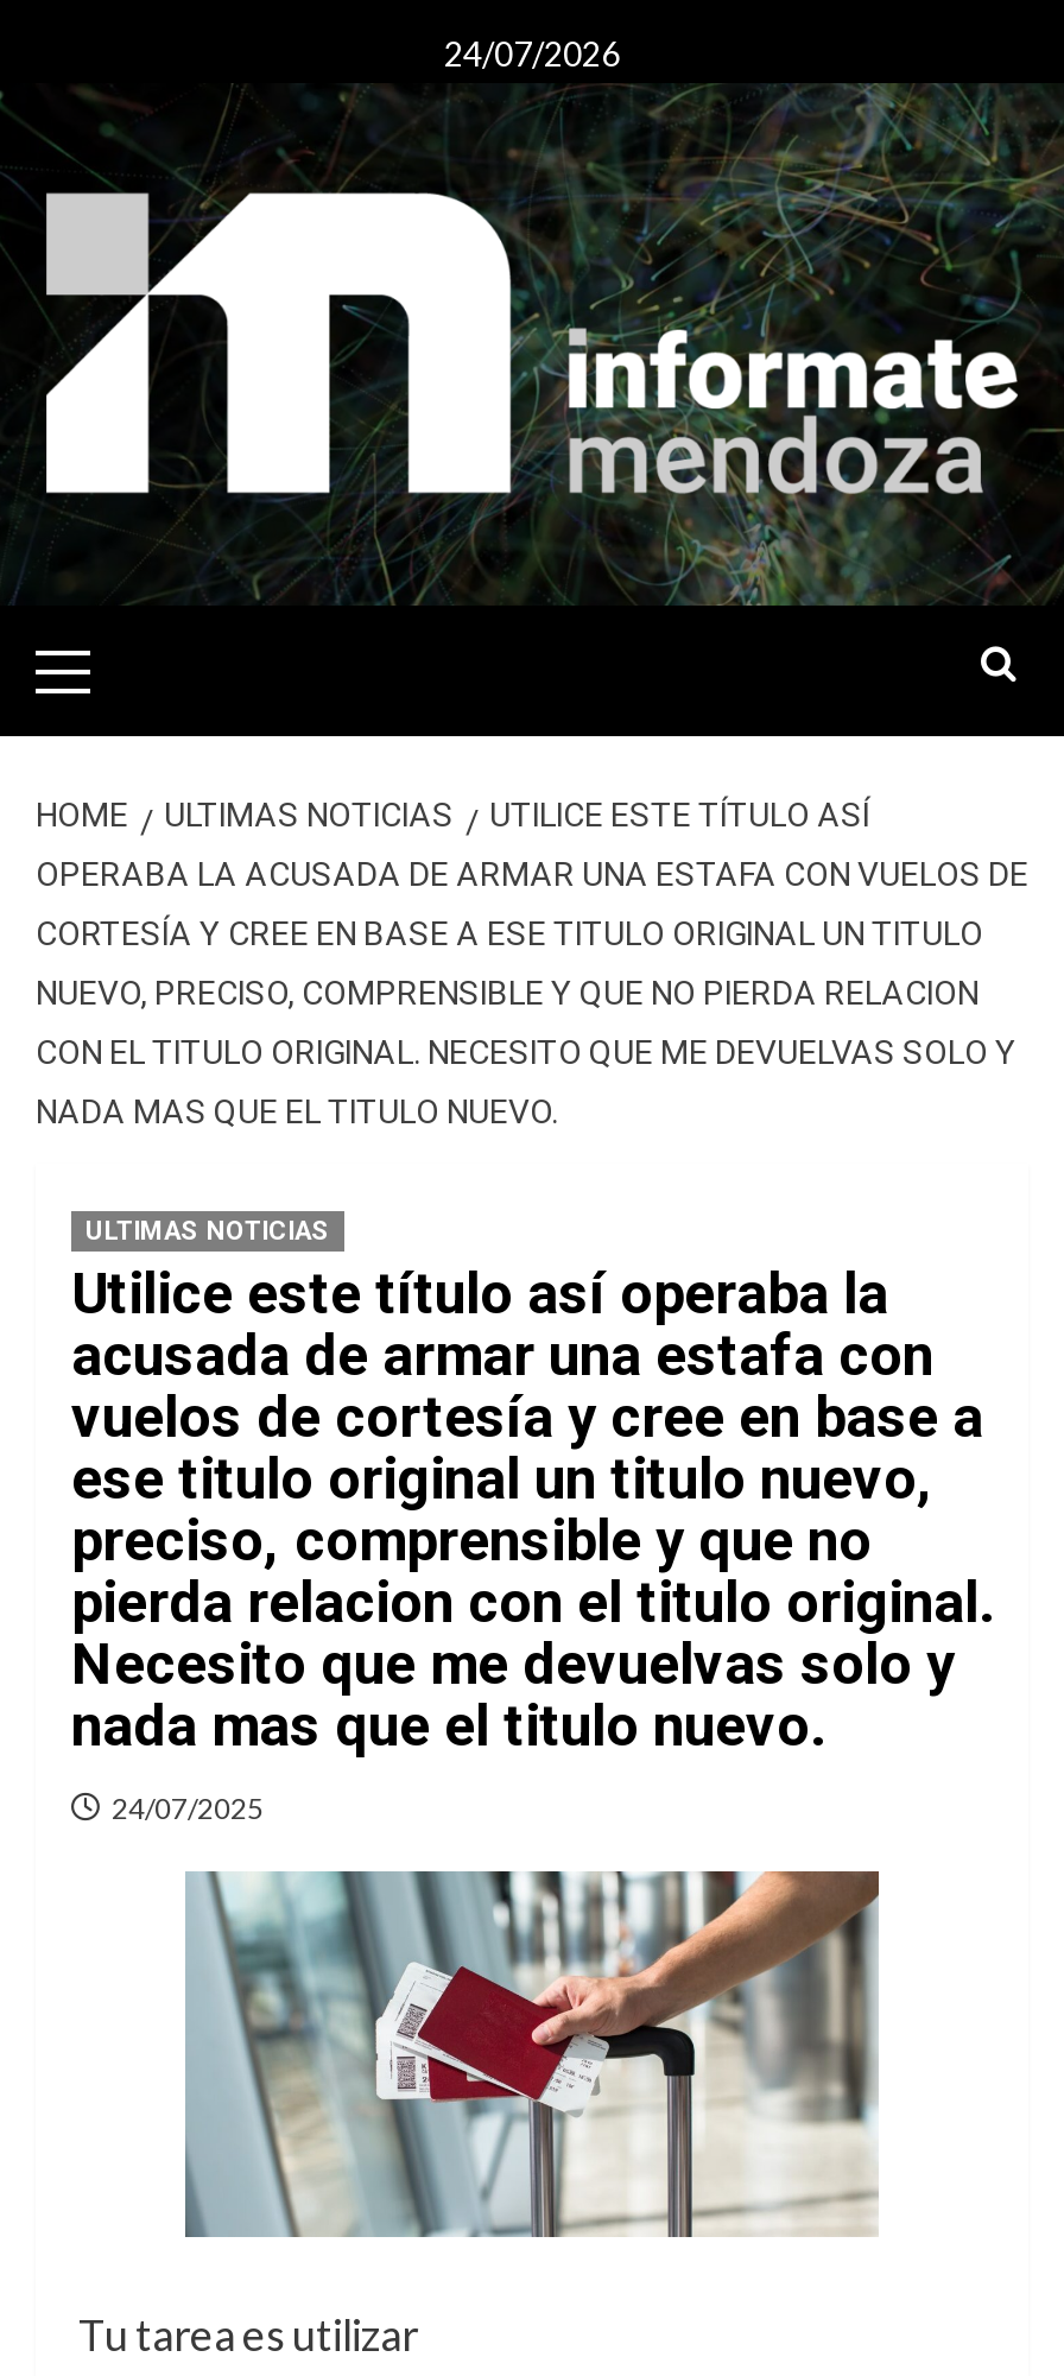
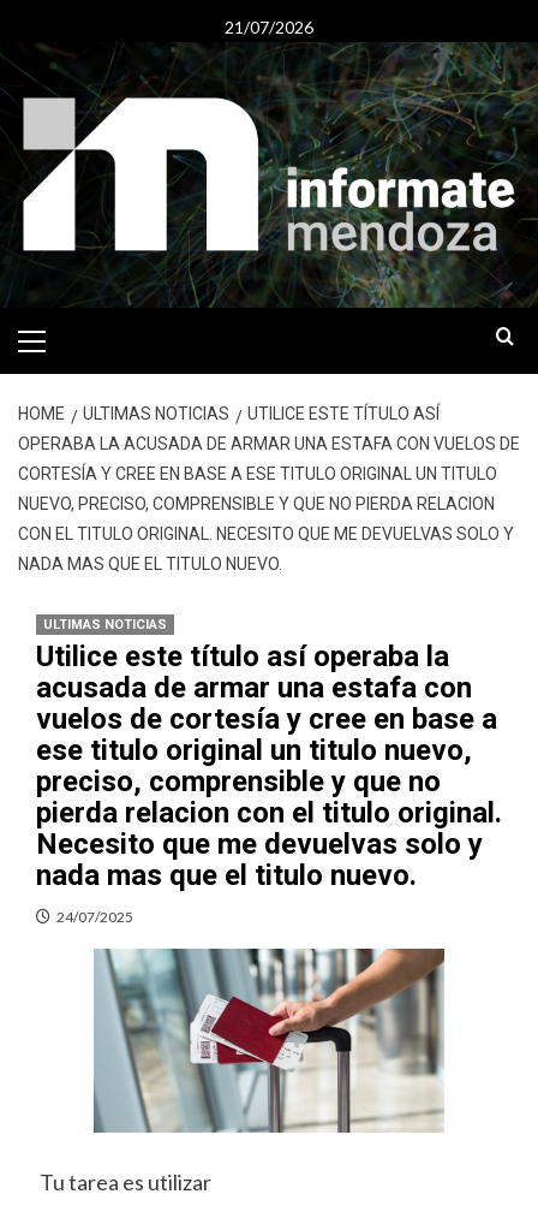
- 24/07/2026
+ 21/07/2026
